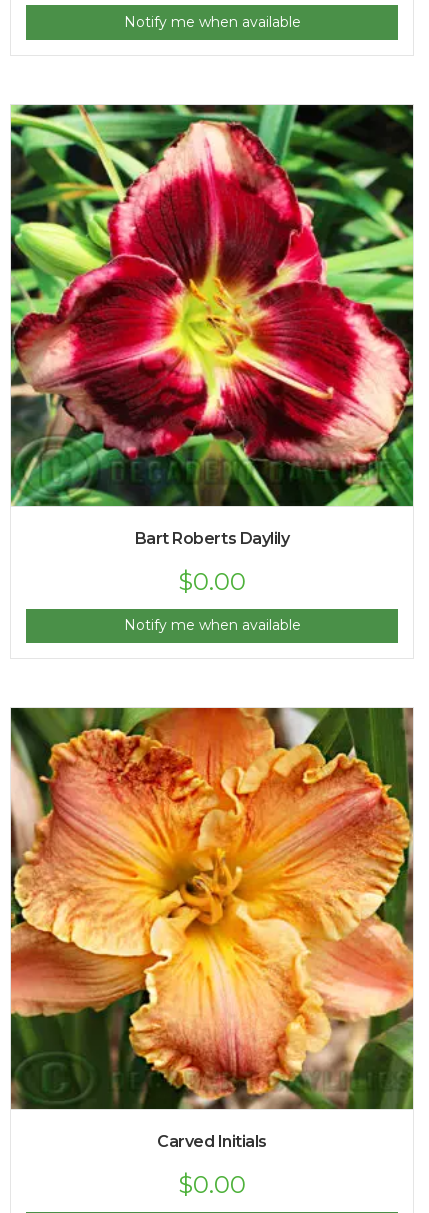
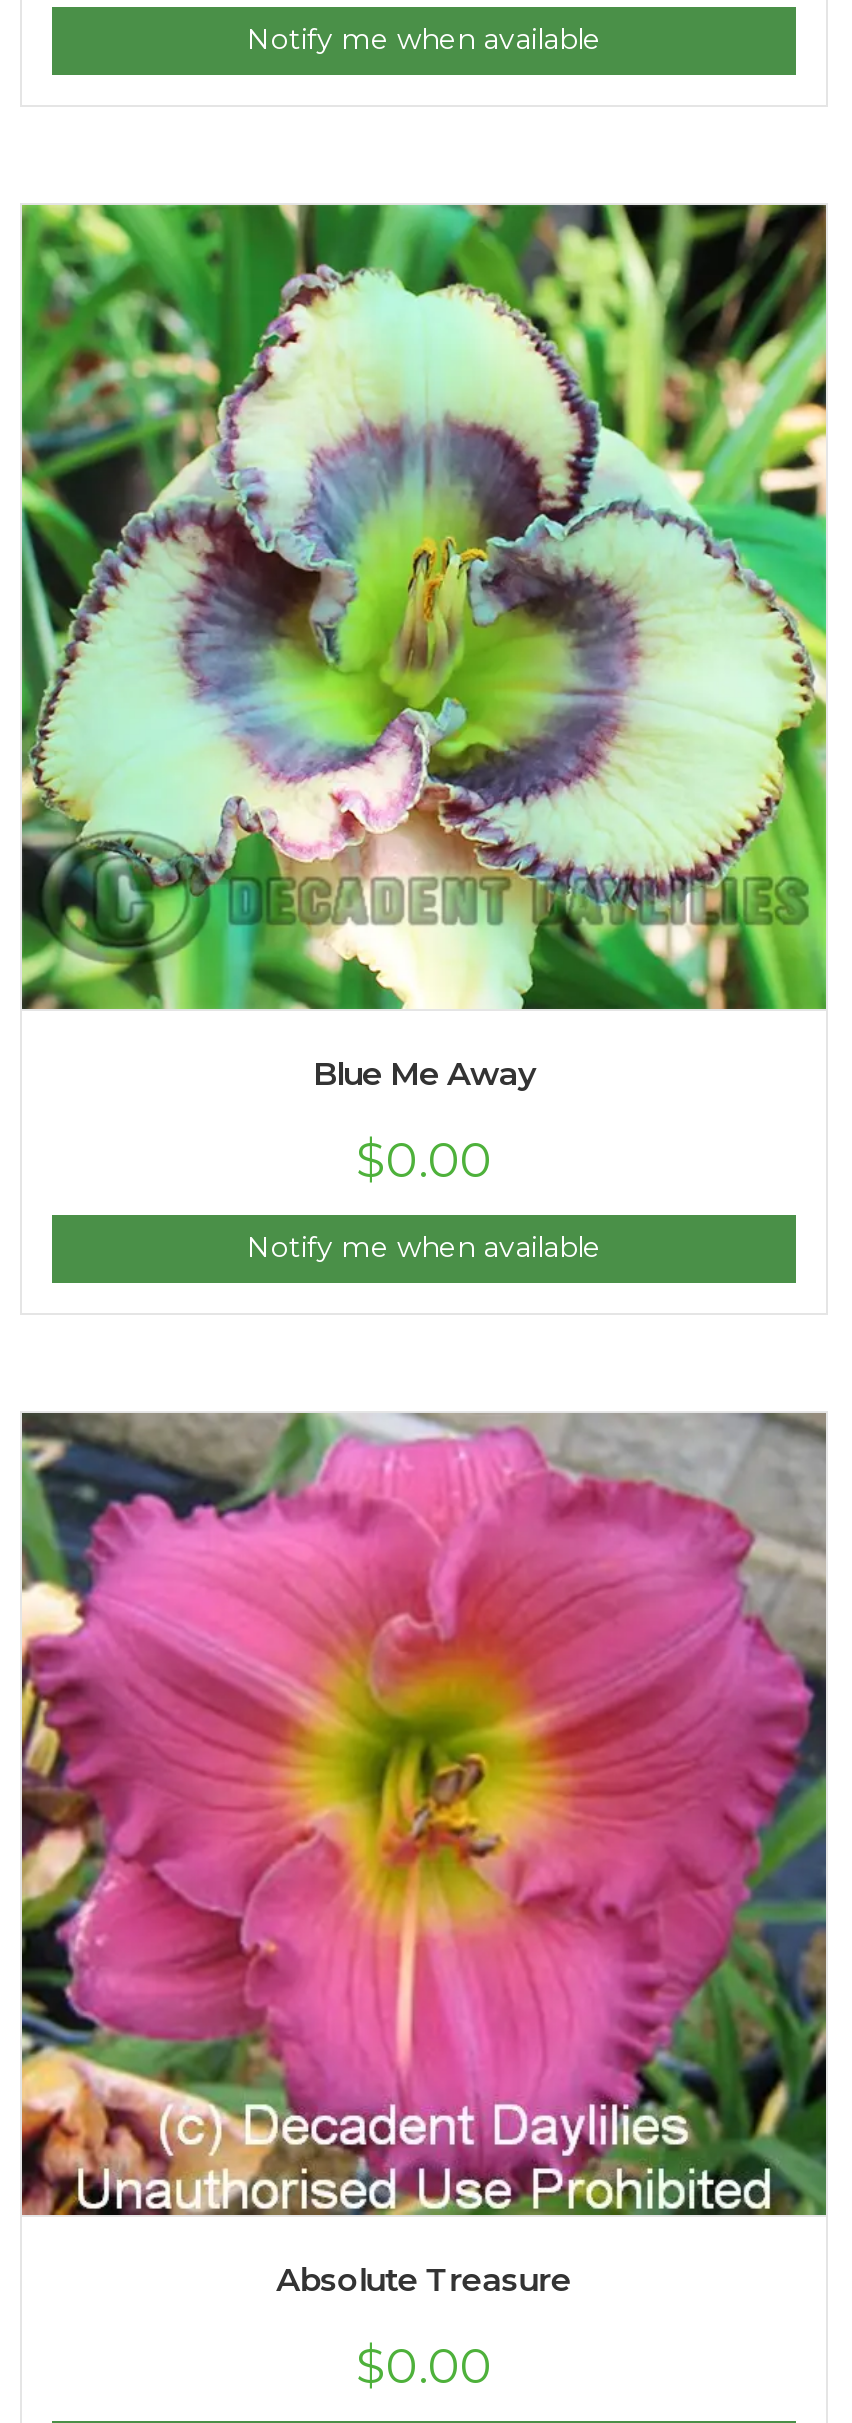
- [image]
- Bart Roberts Daylily
+ [image]
+ Blue Me Away

- [image]
- Carved Initials
+ [image]
+ Absolute Treasure
